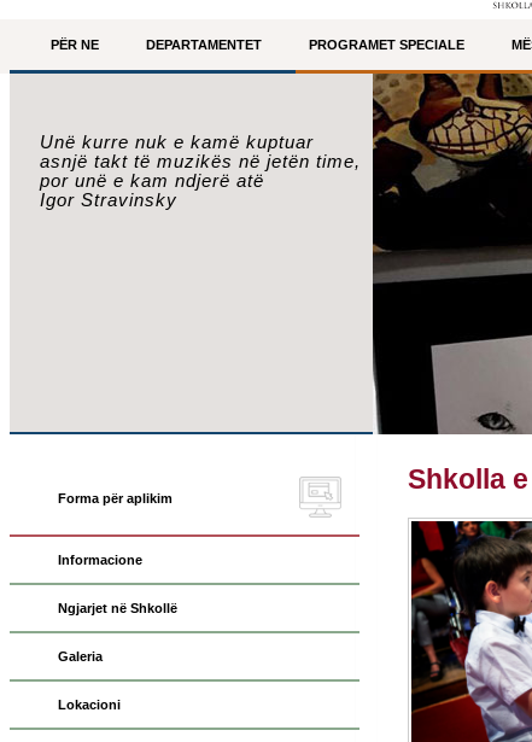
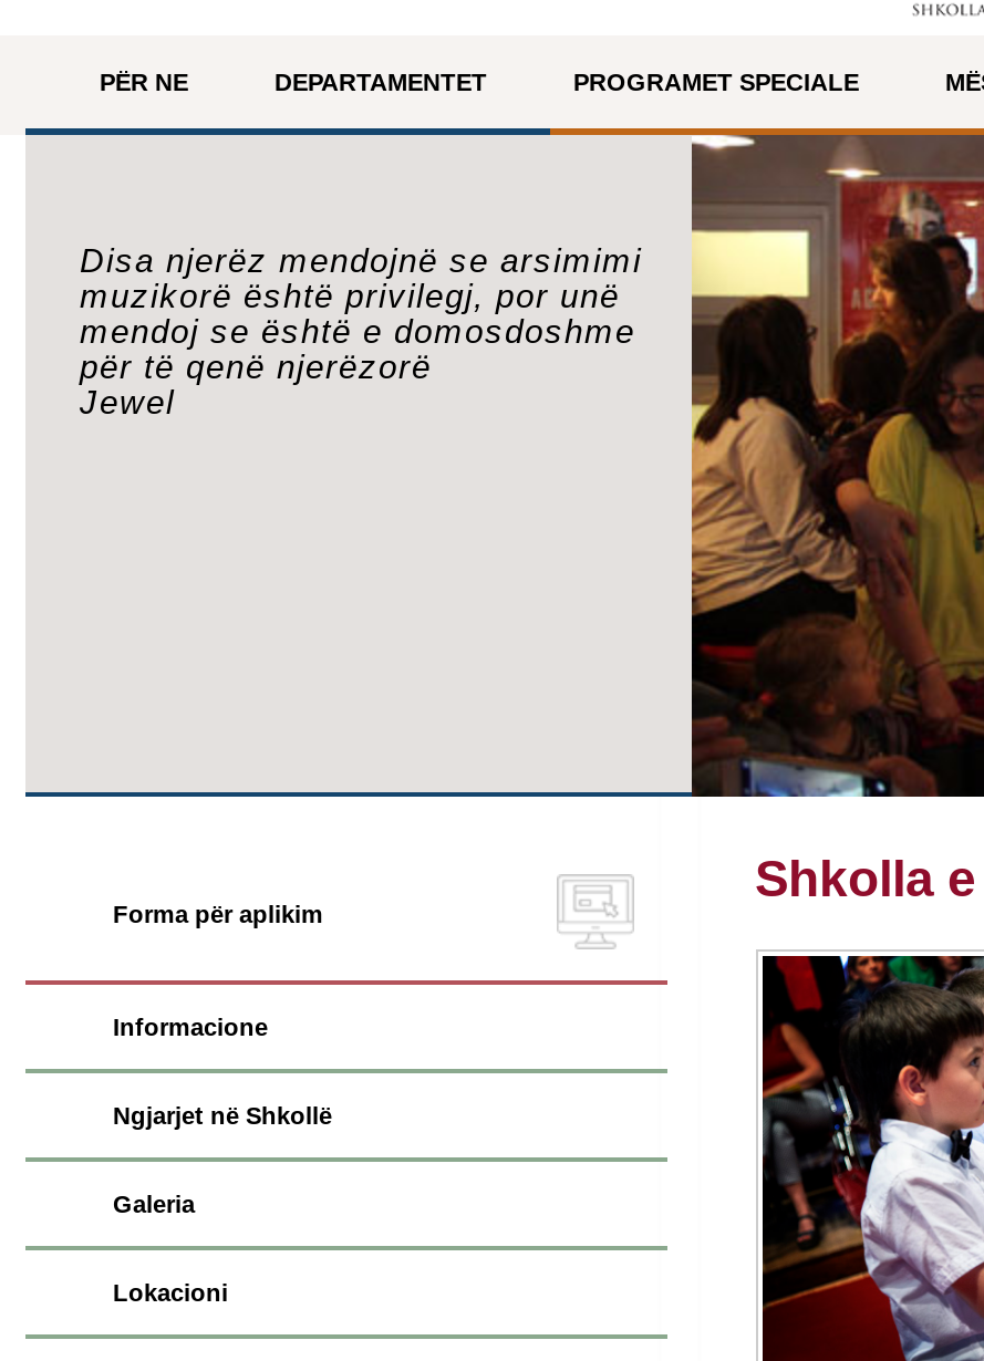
- [image]
- Unë kurre nuk e kamë kuptuar
- asnjë takt të muzikës në jetën time,
- por unë e kam ndjerë atë
- Igor Stravinsky
+ [image]
+ Disa njerëz mendojnë se arsimimi
+ muzikorë është privilegj, por unë
+ mendoj se është e domosdoshme
+ për të qenë njerëzorë
+ Jewel
